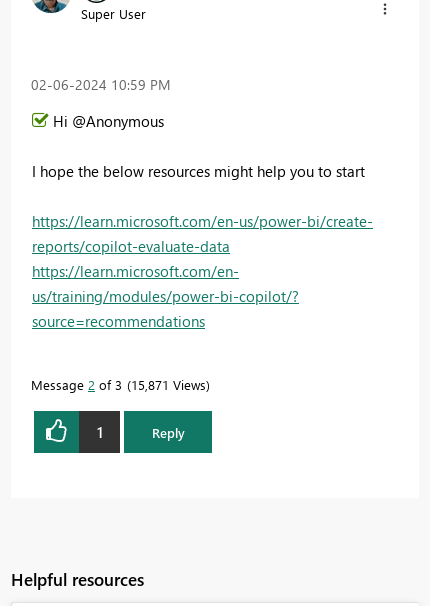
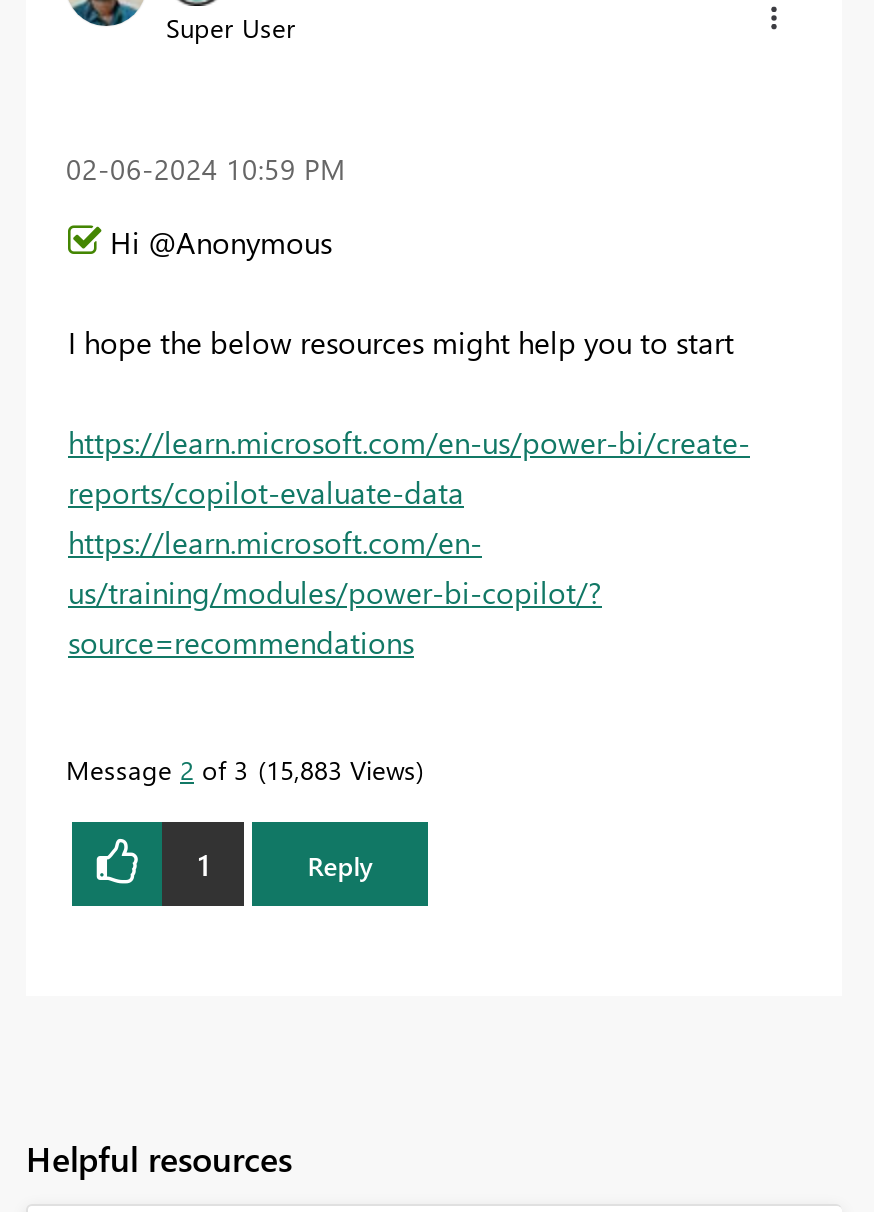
- Message 2 of 3 15,871 Views
+ Message 2 of 3 15,883 Views
